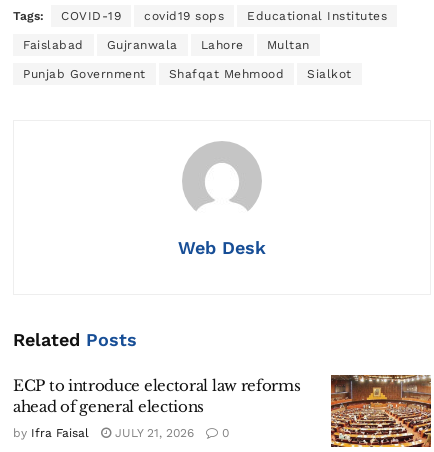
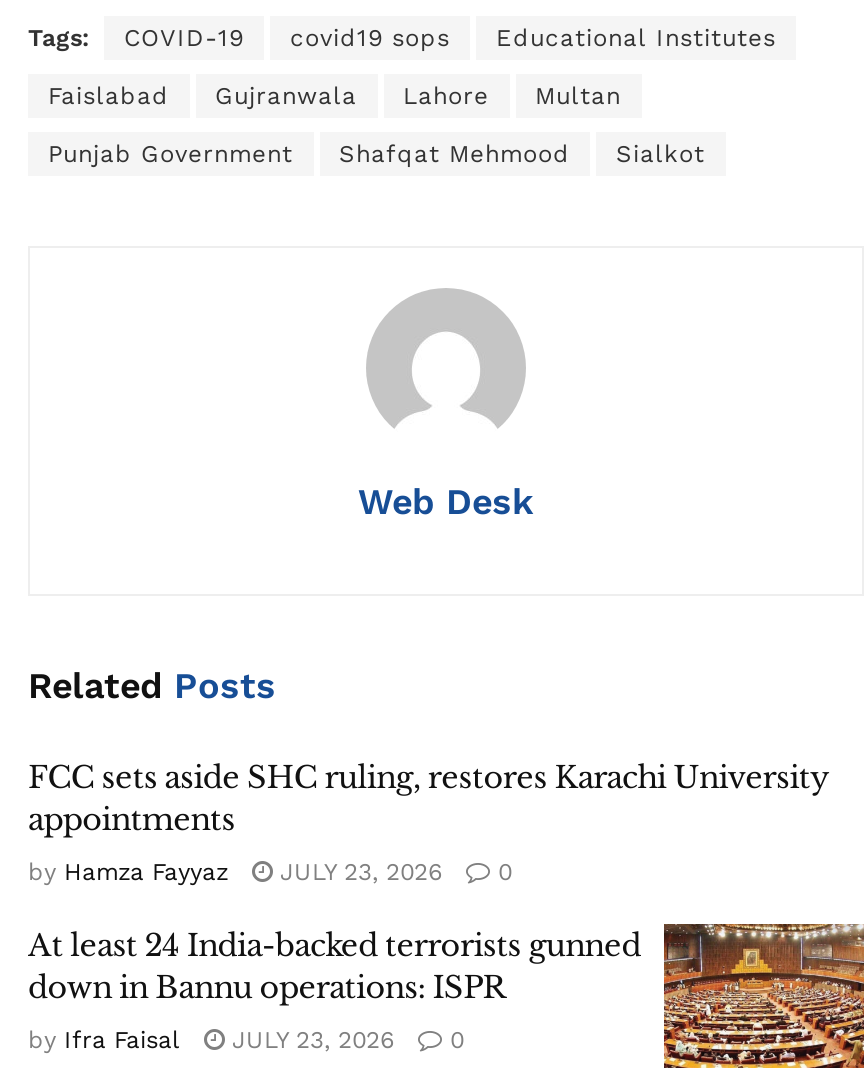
- ECP to introduce electoral law reforms
- ahead of general elections
+ FCC sets aside SHC ruling, restores Karachi University
+ appointments
+ by Hamza Fayyaz
+ JULY 23, 2026
+ 0
+ At least 24 India-backed terrorists gunned
+ down in Bannu operations: ISPR

- by Ifra Faisal JULY 21, 2026 0
+ by Ifra Faisal JULY 23, 2026 0
